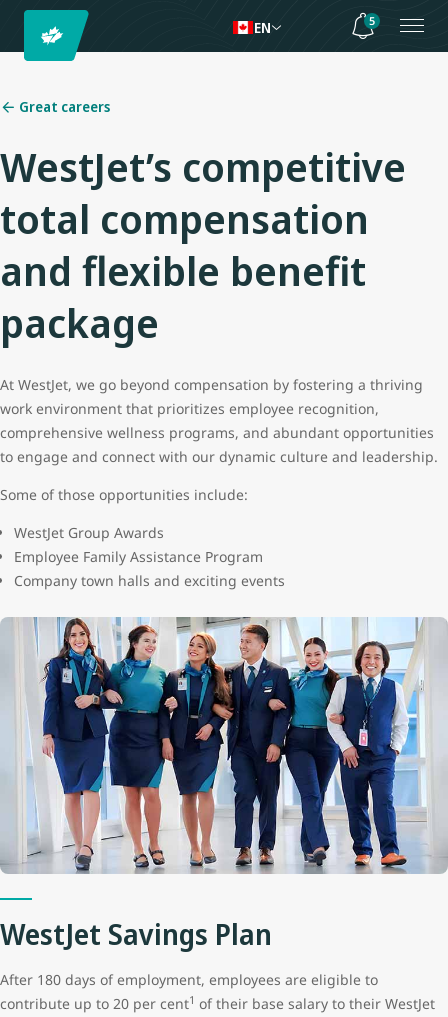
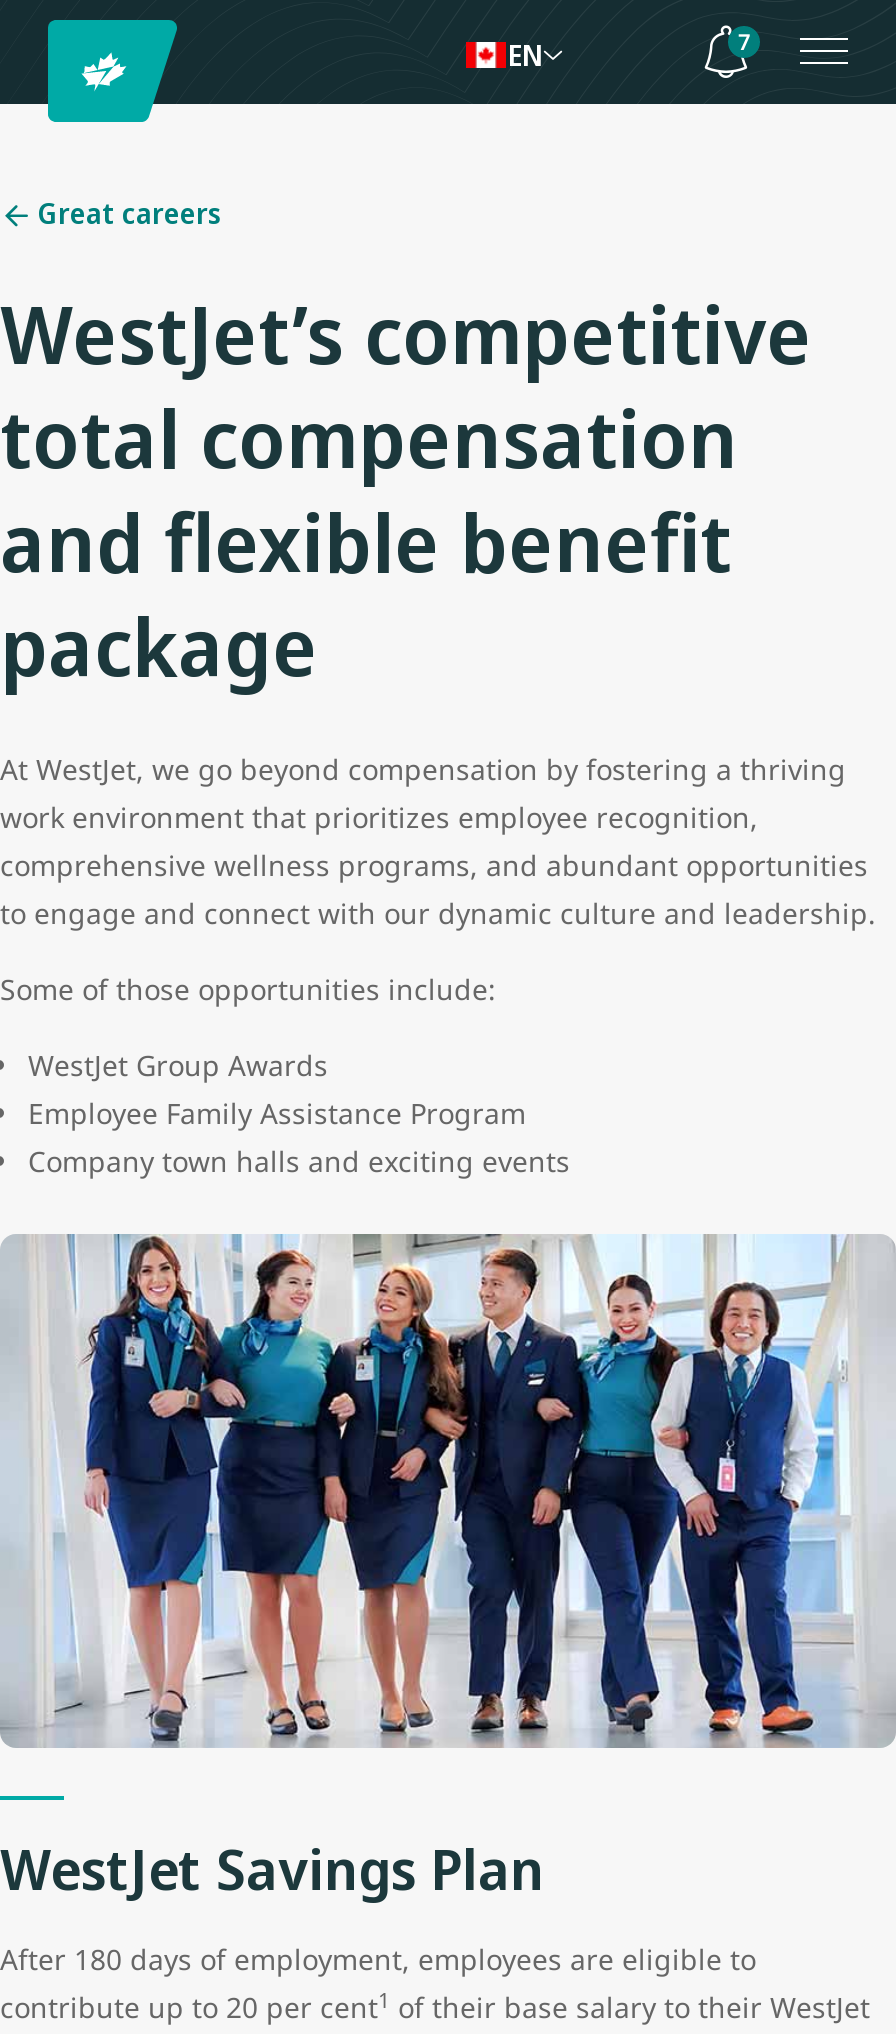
- 5
+ 7
